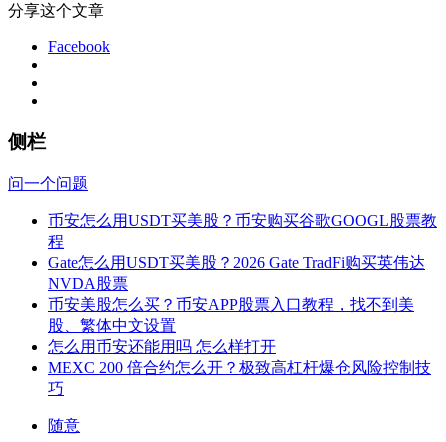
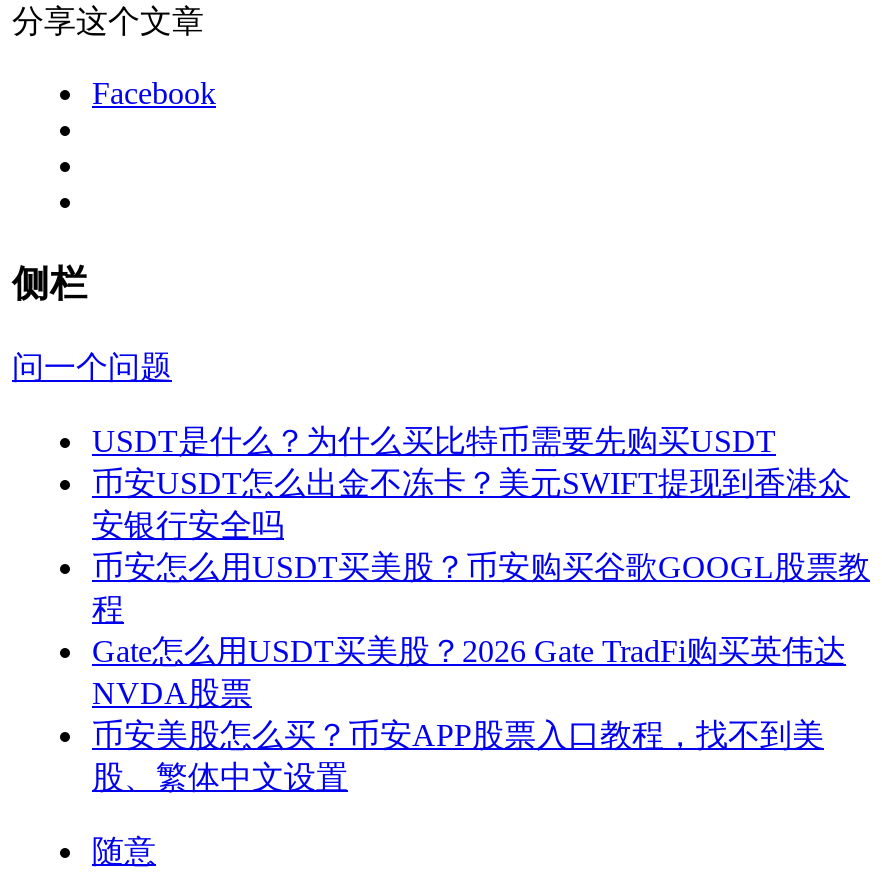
+ USDT是什么？为什么买比特币需要先购买USDT
+ 币安USDT怎么出金不冻卡？美元SWIFT提现到香港众
+ 安银行安全吗

moved down: 币安怎么用USDT买美股？币安购买谷歌GOOGL股票教 | 程 | Gate怎么用USDT买美股？2026 Gate TradFi购买英伟达 | NVDA股票 | 币安美股怎么买？币安APP股票入口教程，找不到美 | 股、繁体中文设置

- 怎么用币安还能用吗 怎么样打开
- MEXC 200 倍合约怎么开？极致高杠杆爆仓风险控制技
- 巧
